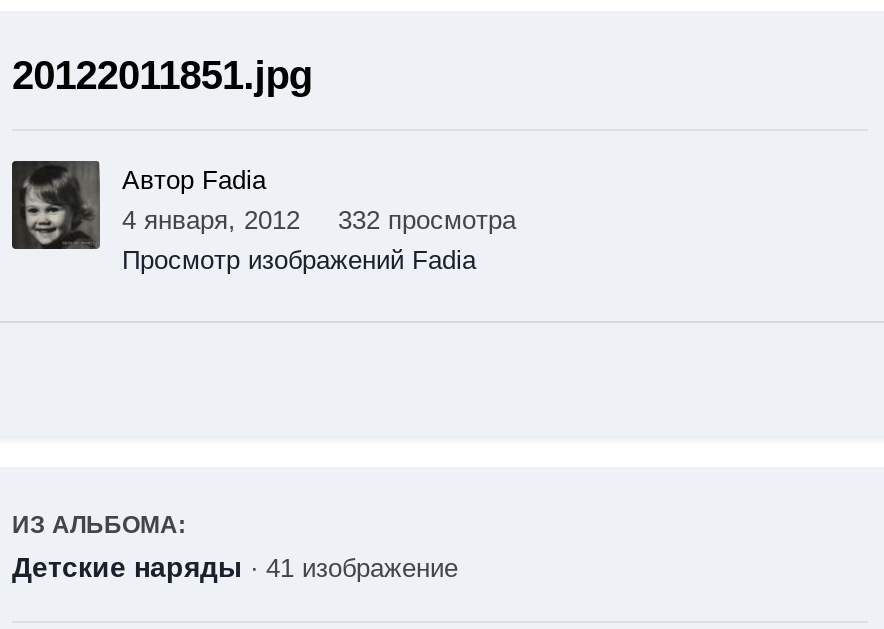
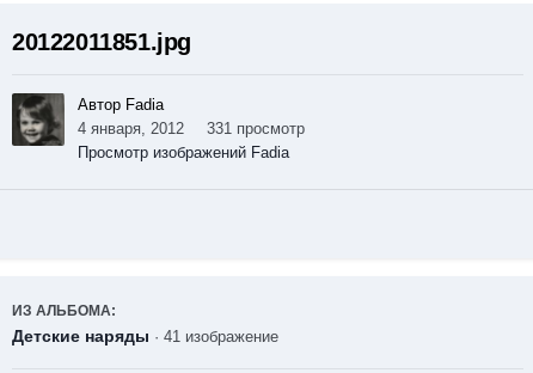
- 4 января, 2012 332 просмотра
+ 4 января, 2012 331 просмотр
